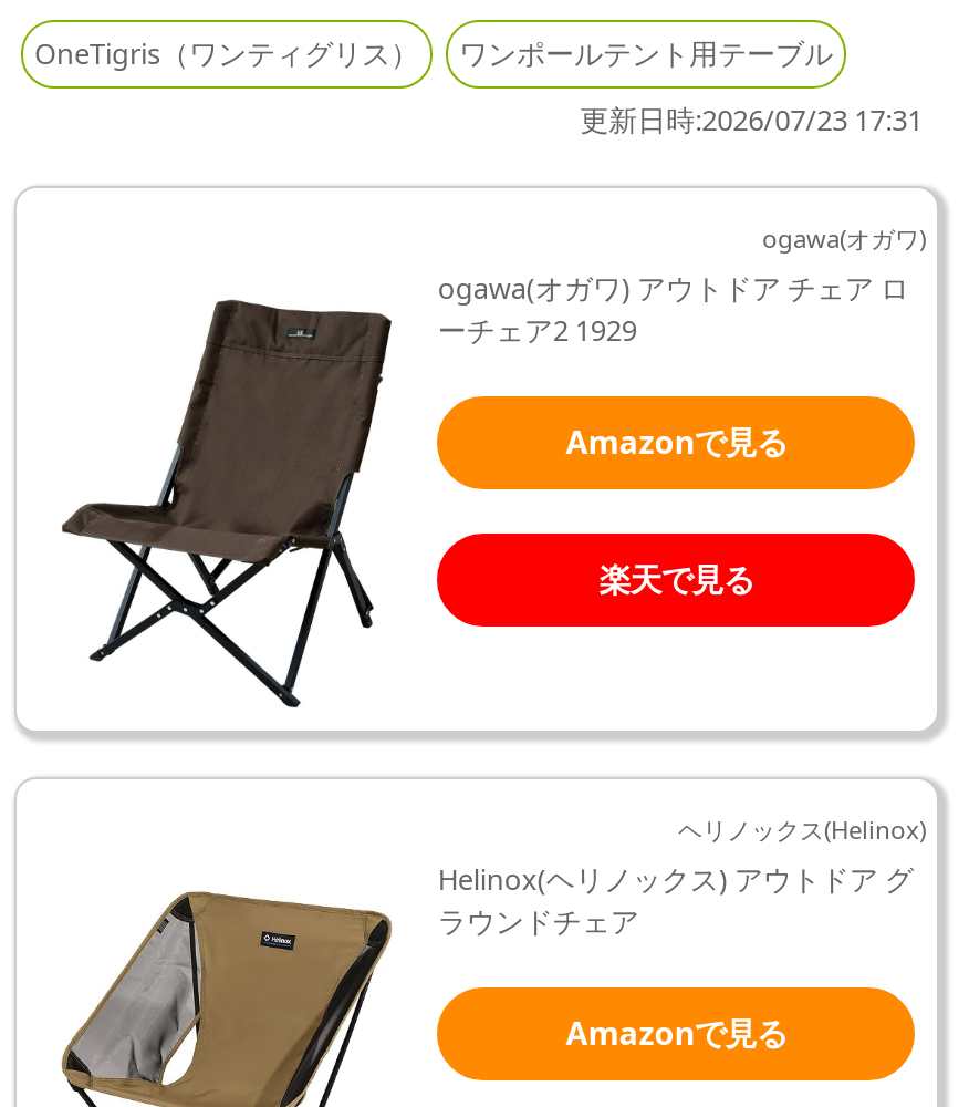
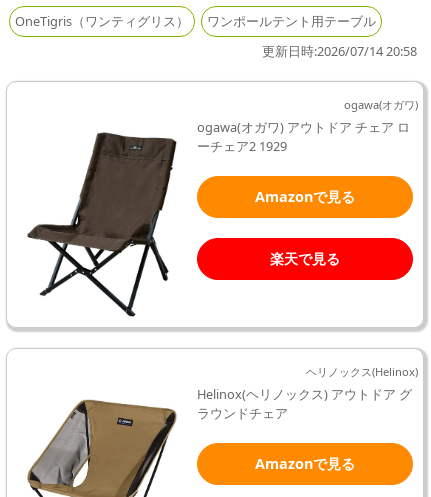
- 更新日時:2026/07/23 17:31
+ 更新日時:2026/07/14 20:58
